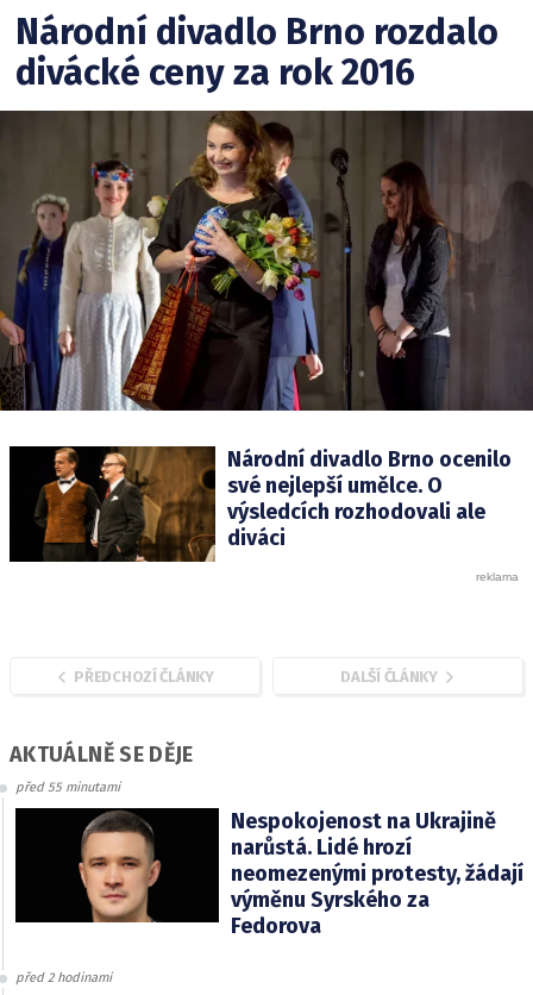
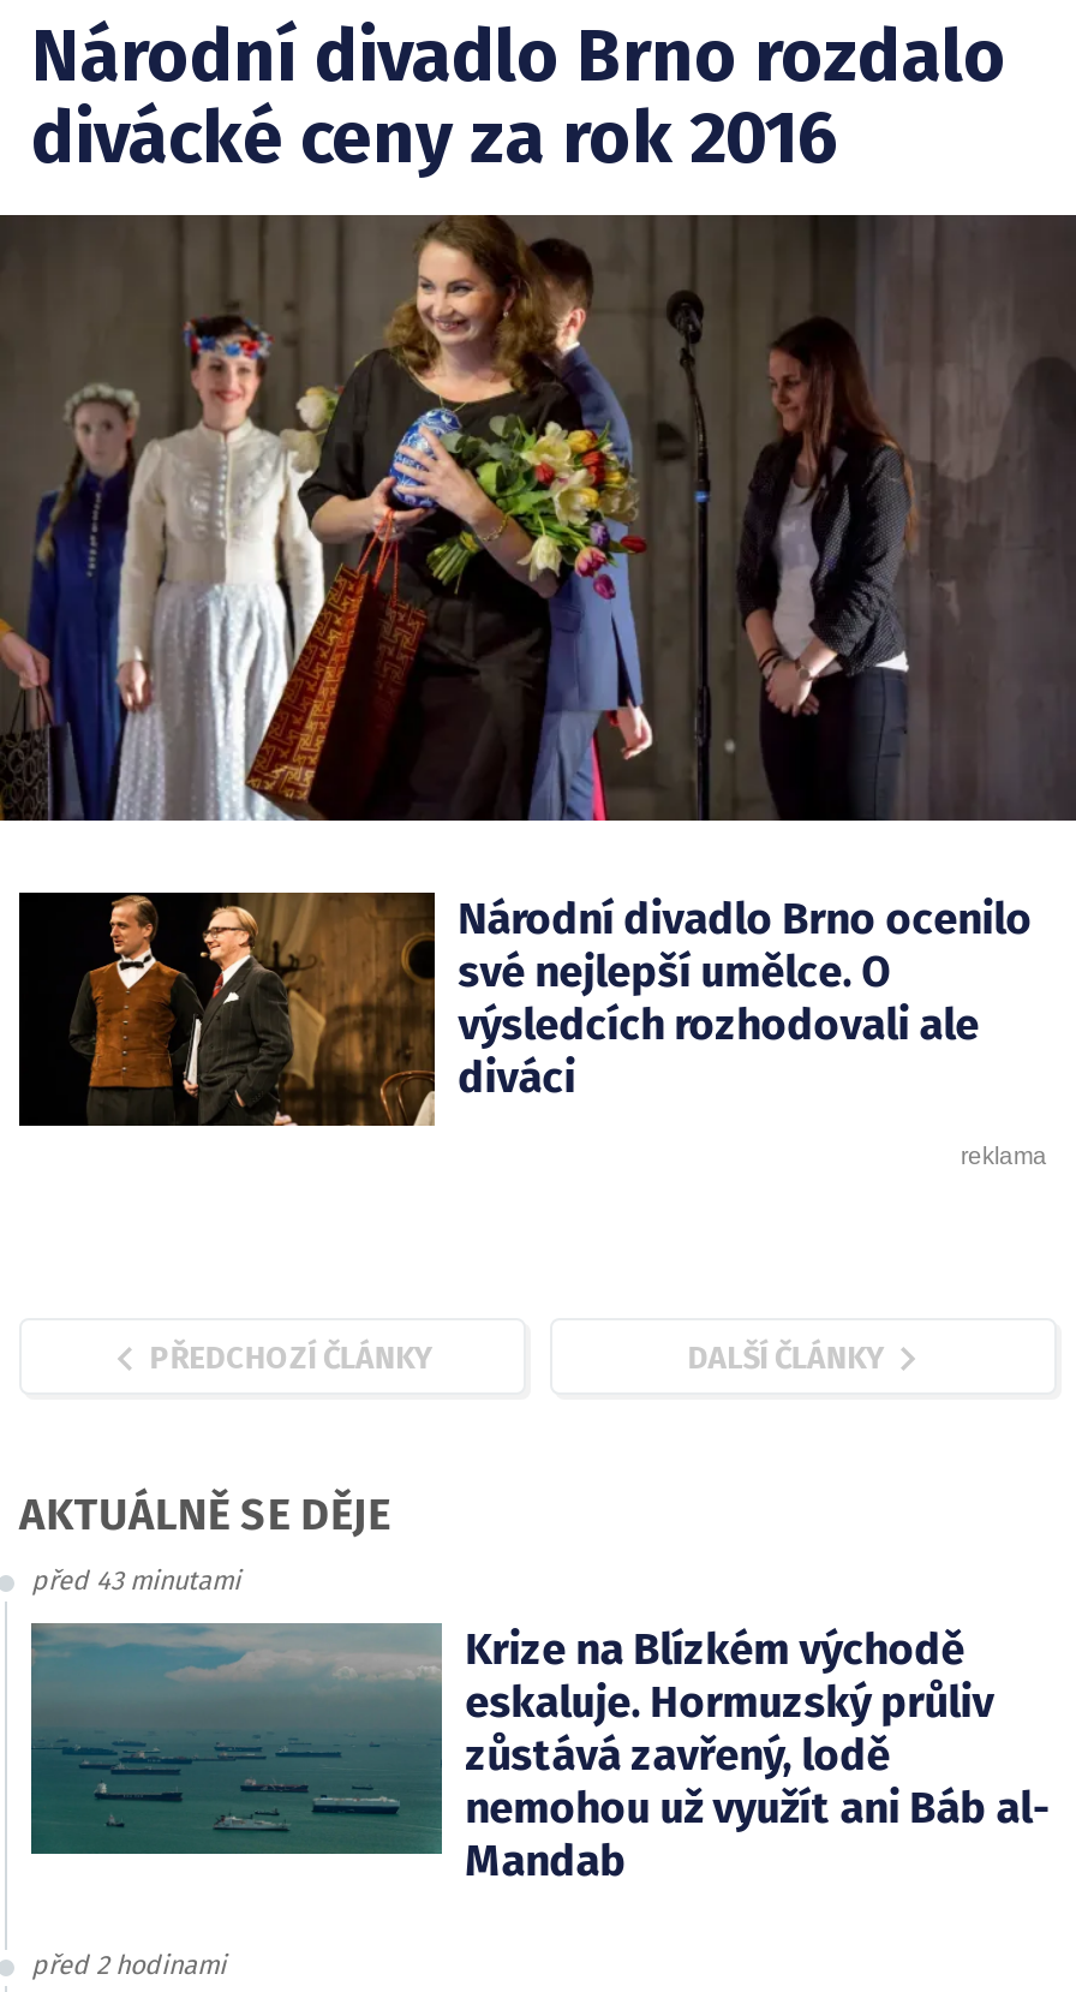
- před 55 minutami
+ před 43 minutami

- [image]
- Nespokojenost na Ukrajině
- narůstá. Lidé hrozí
- neomezenými protesty, žádají
- výměnu Syrského za
- Fedorova
+ [image]
+ Krize na Blízkém východě
+ eskaluje. Hormuzský průliv
+ zůstává zavřený, lodě
+ nemohou už využít ani Báb al-
+ Mandab
